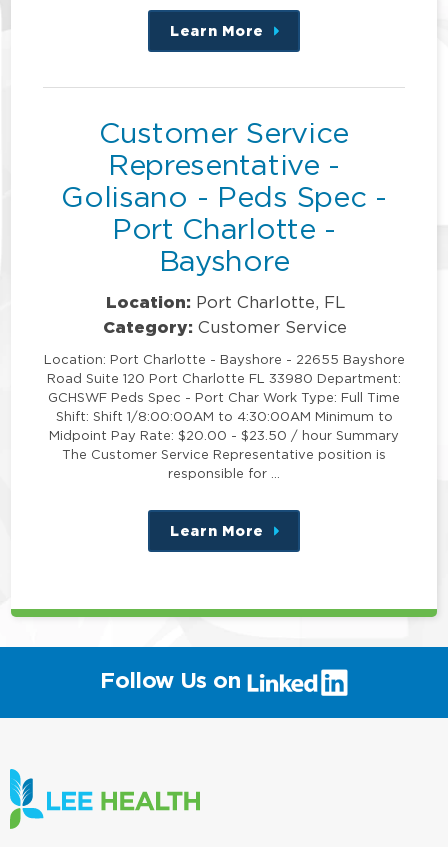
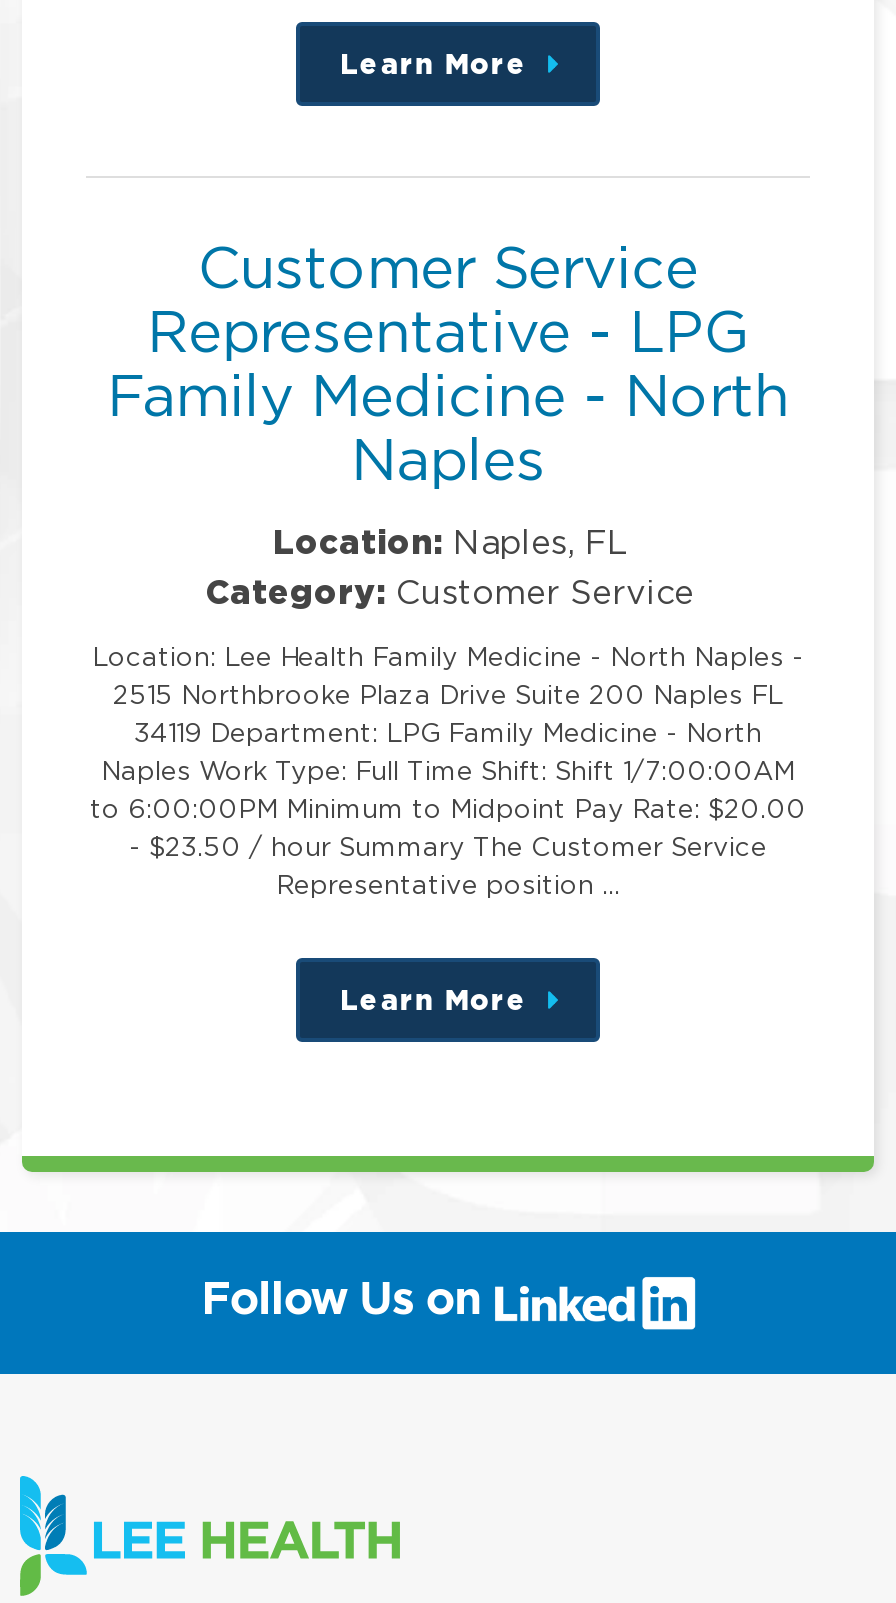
- Representative -
- Golisano - Peds Spec -
- Port Charlotte -
- Bayshore
+ Representative - LPG
+ Family Medicine - North
+ Naples

- Location: Port Charlotte, FL
+ Location: Naples, FL

- Location: Port Charlotte - Bayshore - 22655 Bayshore
- Road Suite 120 Port Charlotte FL 33980 Department:
- GCHSWF Peds Spec - Port Char Work Type: Full Time
- Shift: Shift 1/8:00:00AM to 4:30:00AM Minimum to
- Midpoint Pay Rate: $20.00 - $23.50 / hour Summary
- The Customer Service Representative position is
- responsible for …
+ Location: Lee Health Family Medicine - North Naples -
+ 2515 Northbrooke Plaza Drive Suite 200 Naples FL
+ 34119 Department: LPG Family Medicine - North
+ Naples Work Type: Full Time Shift: Shift 1/7:00:00AM
+ to 6:00:00PM Minimum to Midpoint Pay Rate: $20.00
+ - $23.50 / hour Summary The Customer Service
+ Representative position …
